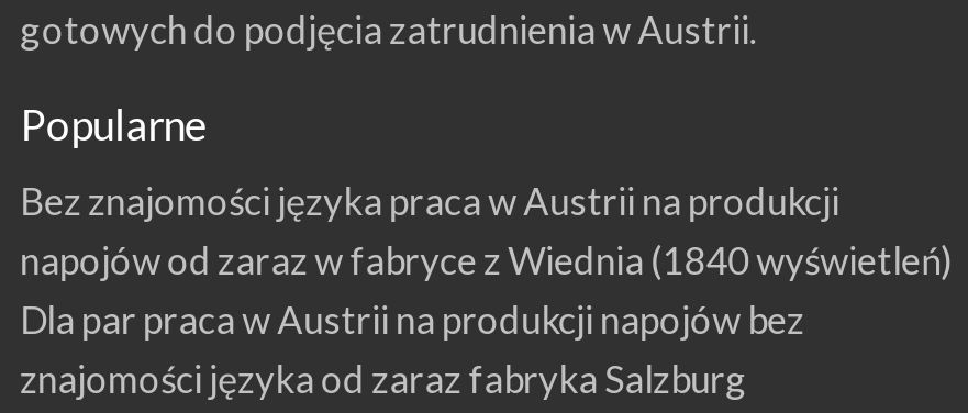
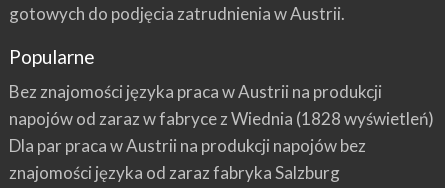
- napojów od zaraz w fabryce z Wiednia (1840 wyświetleń)
+ napojów od zaraz w fabryce z Wiednia (1828 wyświetleń)
